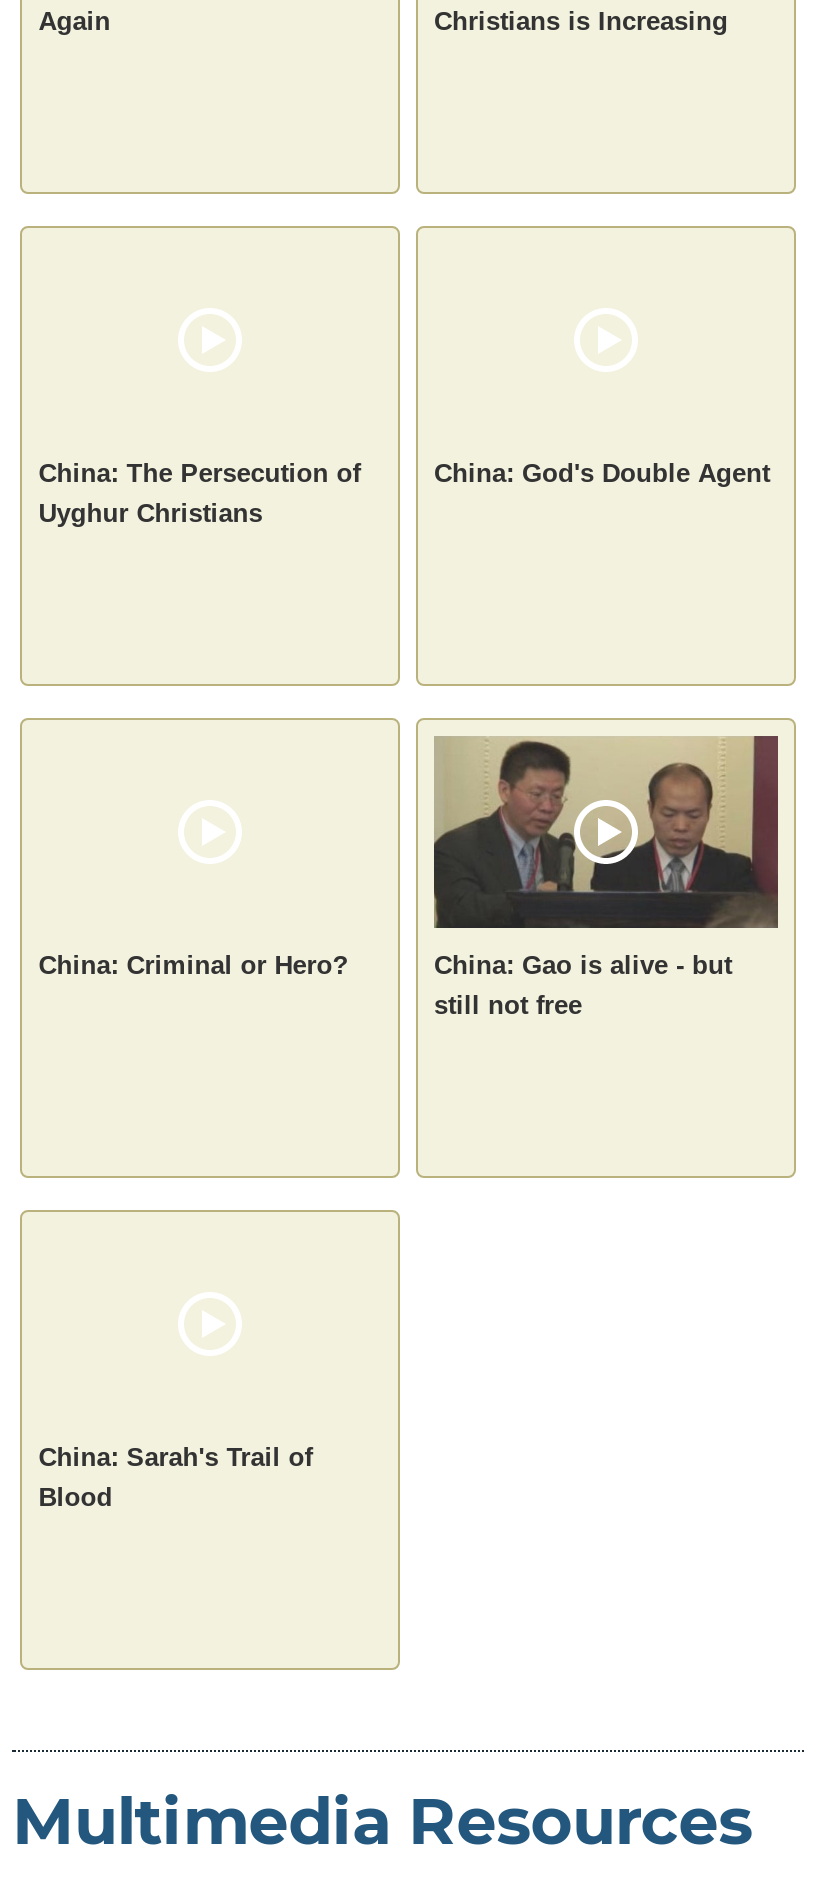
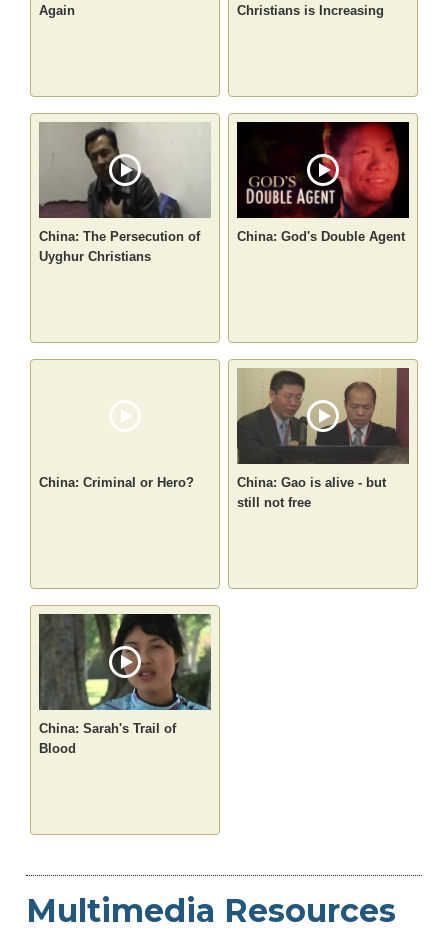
+ [image]

+ [image]

+ [image]
